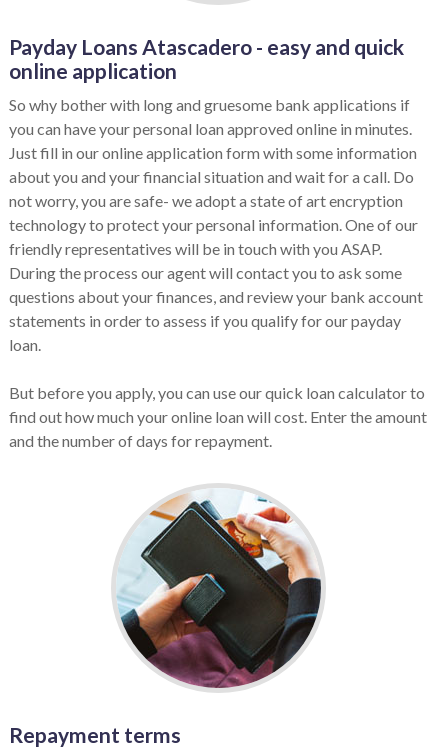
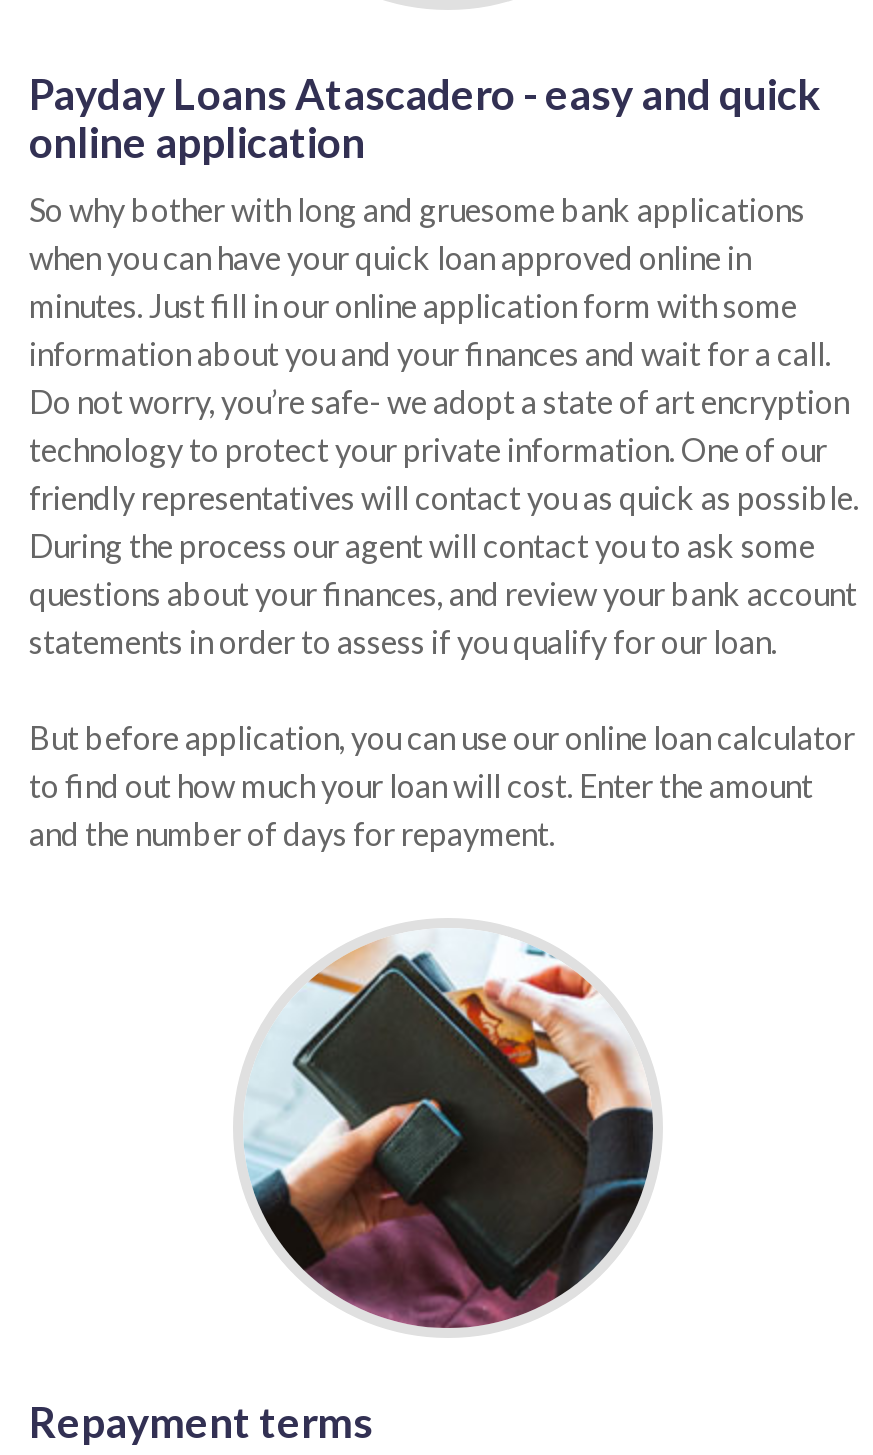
- So why bother with long and gruesome bank applications if
- you can have your personal loan approved online in minutes.
- Just fill in our online application form with some information
- about you and your financial situation and wait for a call. Do
- not worry, you are safe- we adopt a state of art encryption
- technology to protect your personal information. One of our
- friendly representatives will be in touch with you ASAP.
+ So why bother with long and gruesome bank applications
+ when you can have your quick loan approved online in
+ minutes. Just fill in our online application form with some
+ information about you and your finances and wait for a call.
+ Do not worry, you’re safe- we adopt a state of art encryption
+ technology to protect your private information. One of our
+ friendly representatives will contact you as quick as possible.

- statements in order to assess if you qualify for our payday
- loan.
+ statements in order to assess if you qualify for our loan.

- But before you apply, you can use our quick loan calculator to
- find out how much your online loan will cost. Enter the amount
+ But before application, you can use our online loan calculator
+ to find out how much your loan will cost. Enter the amount
